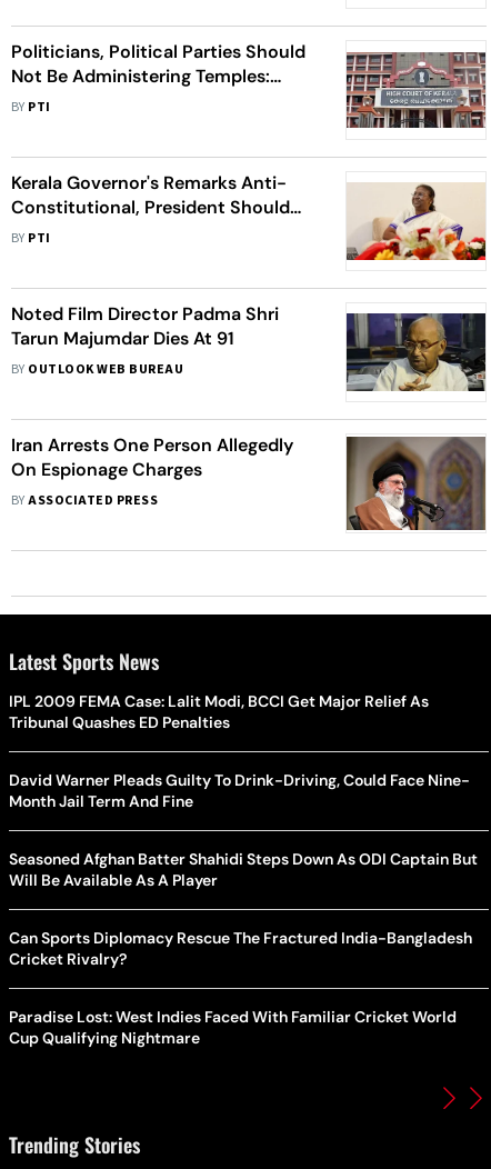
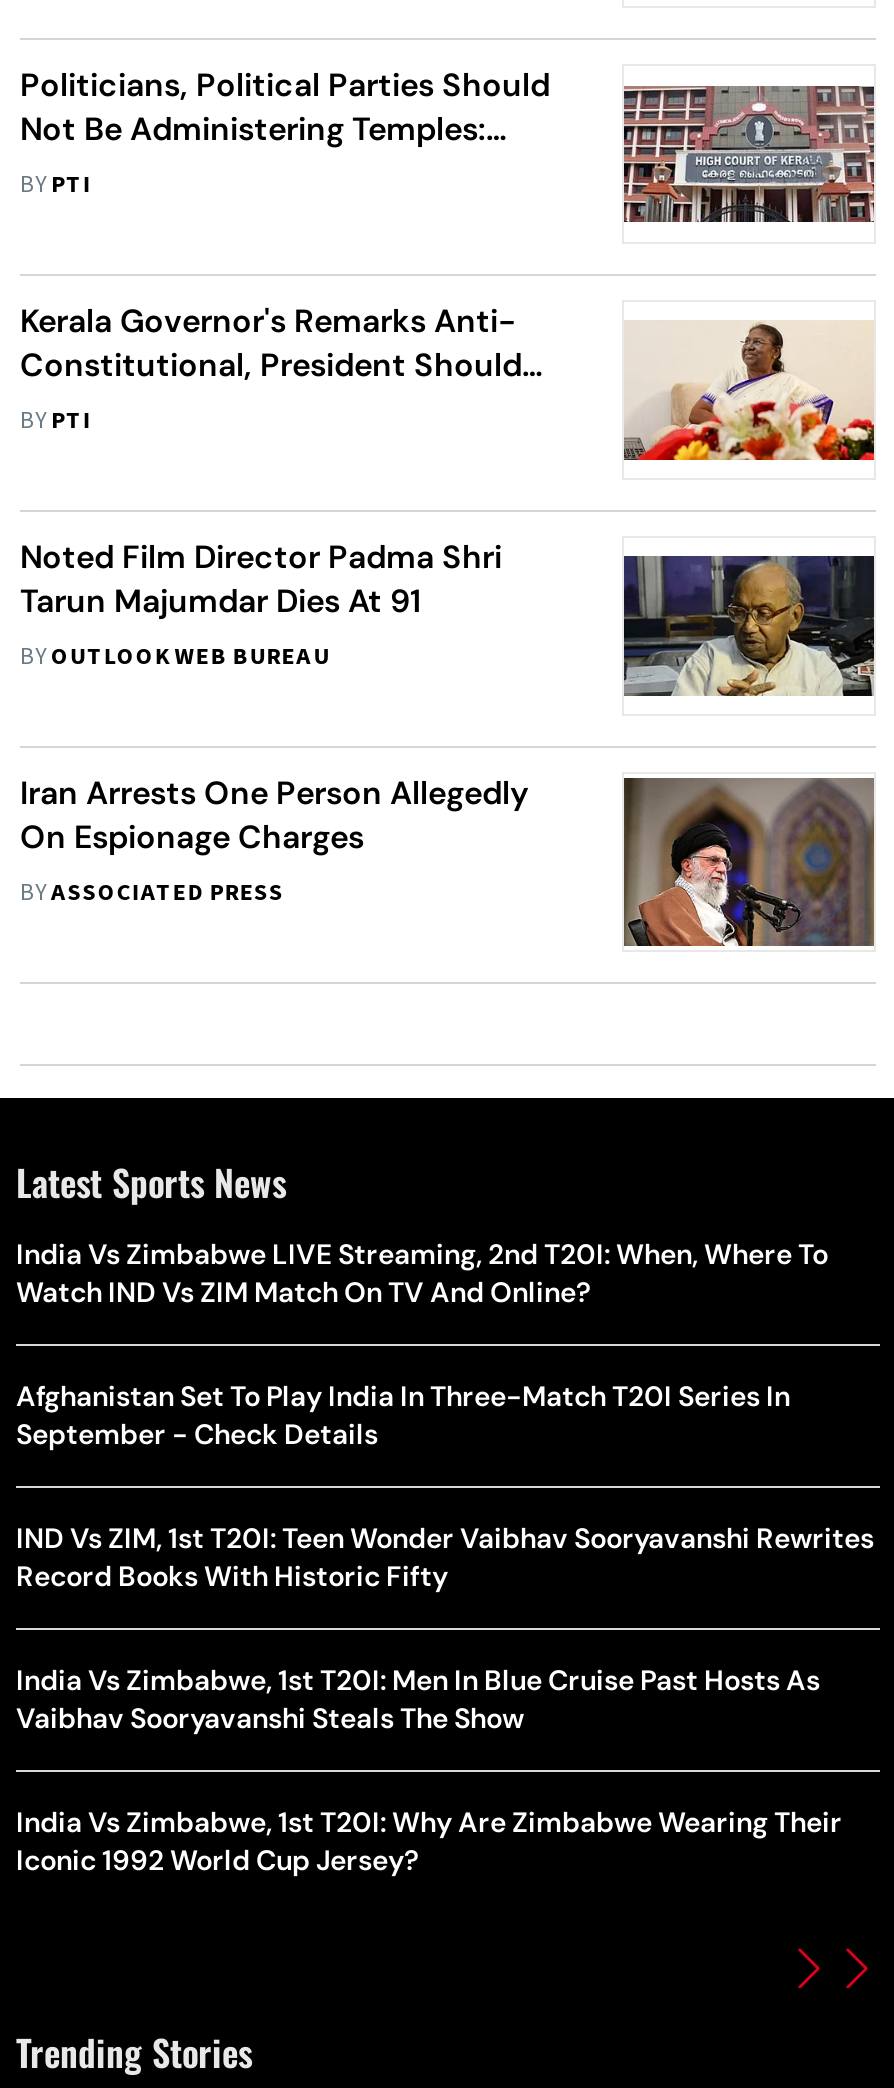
- IPL 2009 FEMA Case: Lalit Modi, BCCI Get Major Relief As
- Tribunal Quashes ED Penalties
+ India Vs Zimbabwe LIVE Streaming, 2nd T20I: When, Where To
+ Watch IND Vs ZIM Match On TV And Online?

- David Warner Pleads Guilty To Drink-Driving, Could Face Nine-
- Month Jail Term And Fine
+ Afghanistan Set To Play India In Three-Match T20I Series In
+ September - Check Details

- Seasoned Afghan Batter Shahidi Steps Down As ODI Captain But
- Will Be Available As A Player
+ IND Vs ZIM, 1st T20I: Teen Wonder Vaibhav Sooryavanshi Rewrites
+ Record Books With Historic Fifty

- Can Sports Diplomacy Rescue The Fractured India-Bangladesh
- Cricket Rivalry?
+ India Vs Zimbabwe, 1st T20I: Men In Blue Cruise Past Hosts As
+ Vaibhav Sooryavanshi Steals The Show

- Paradise Lost: West Indies Faced With Familiar Cricket World
- Cup Qualifying Nightmare
+ India Vs Zimbabwe, 1st T20I: Why Are Zimbabwe Wearing Their
+ Iconic 1992 World Cup Jersey?
